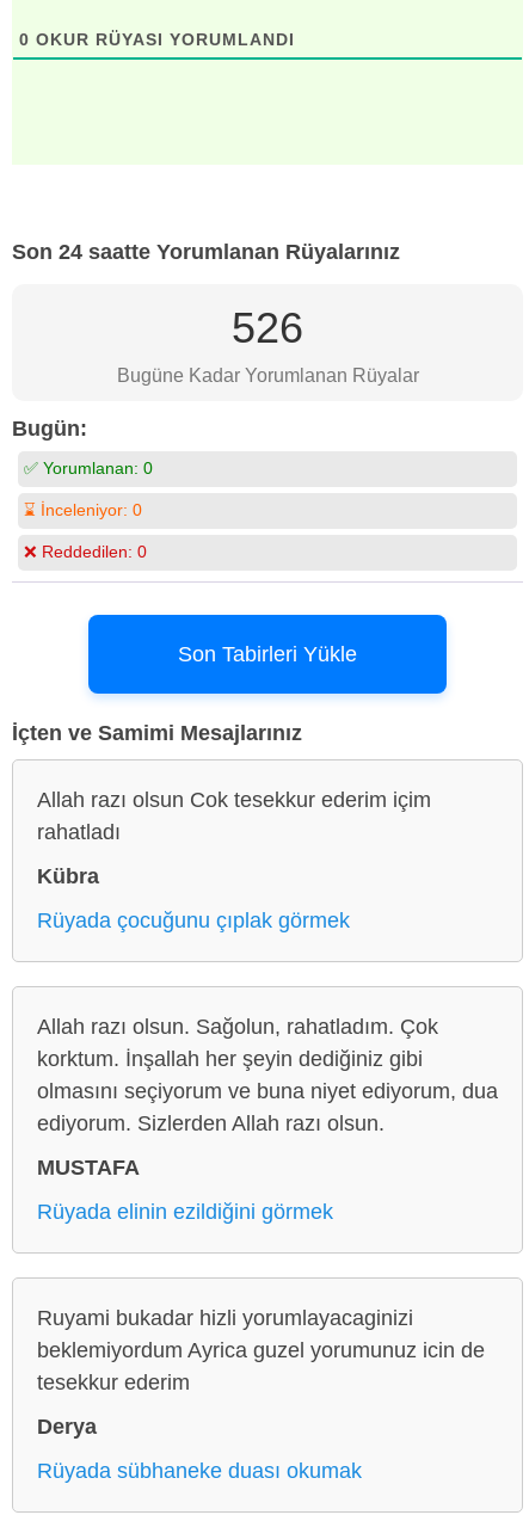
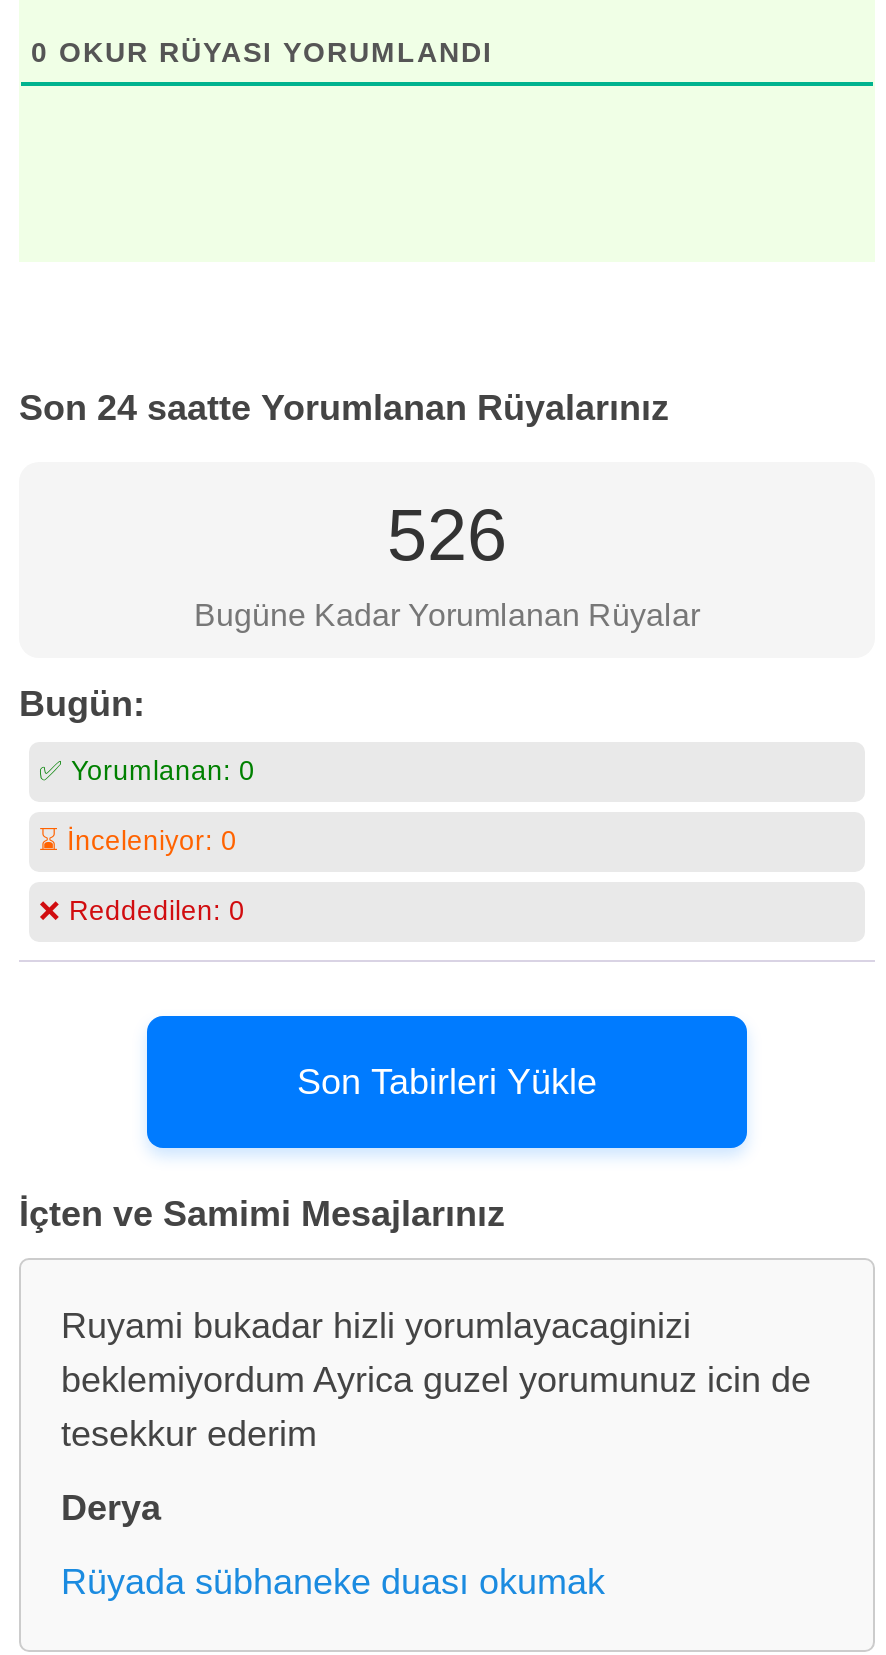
- Allah razı olsun Cok tesekkur ederim içim
- rahatladı
- Kübra
- Rüyada çocuğunu çıplak görmek

- Allah razı olsun. Sağolun, rahatladım. Çok
- korktum. İnşallah her şeyin dediğiniz gibi
- olmasını seçiyorum ve buna niyet ediyorum, dua
- ediyorum. Sizlerden Allah razı olsun.
- MUSTAFA
- Rüyada elinin ezildiğini görmek
